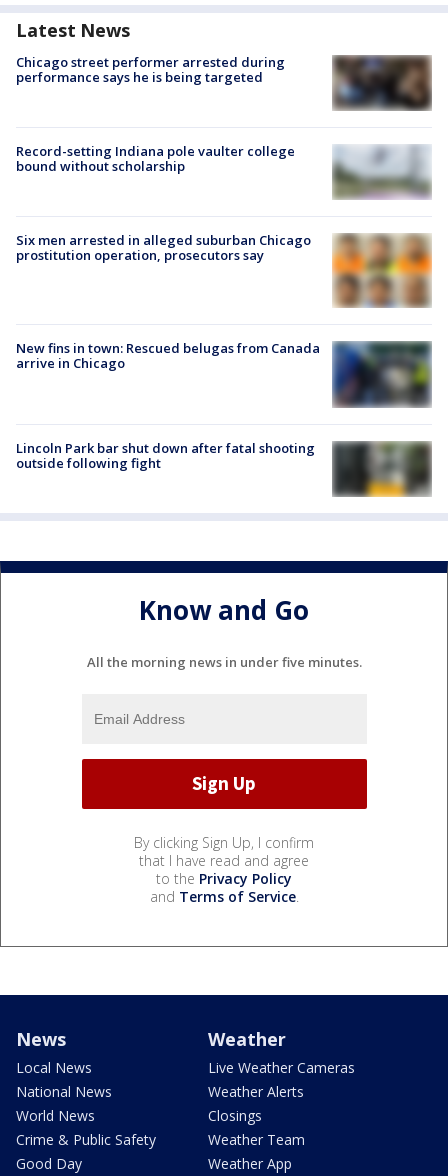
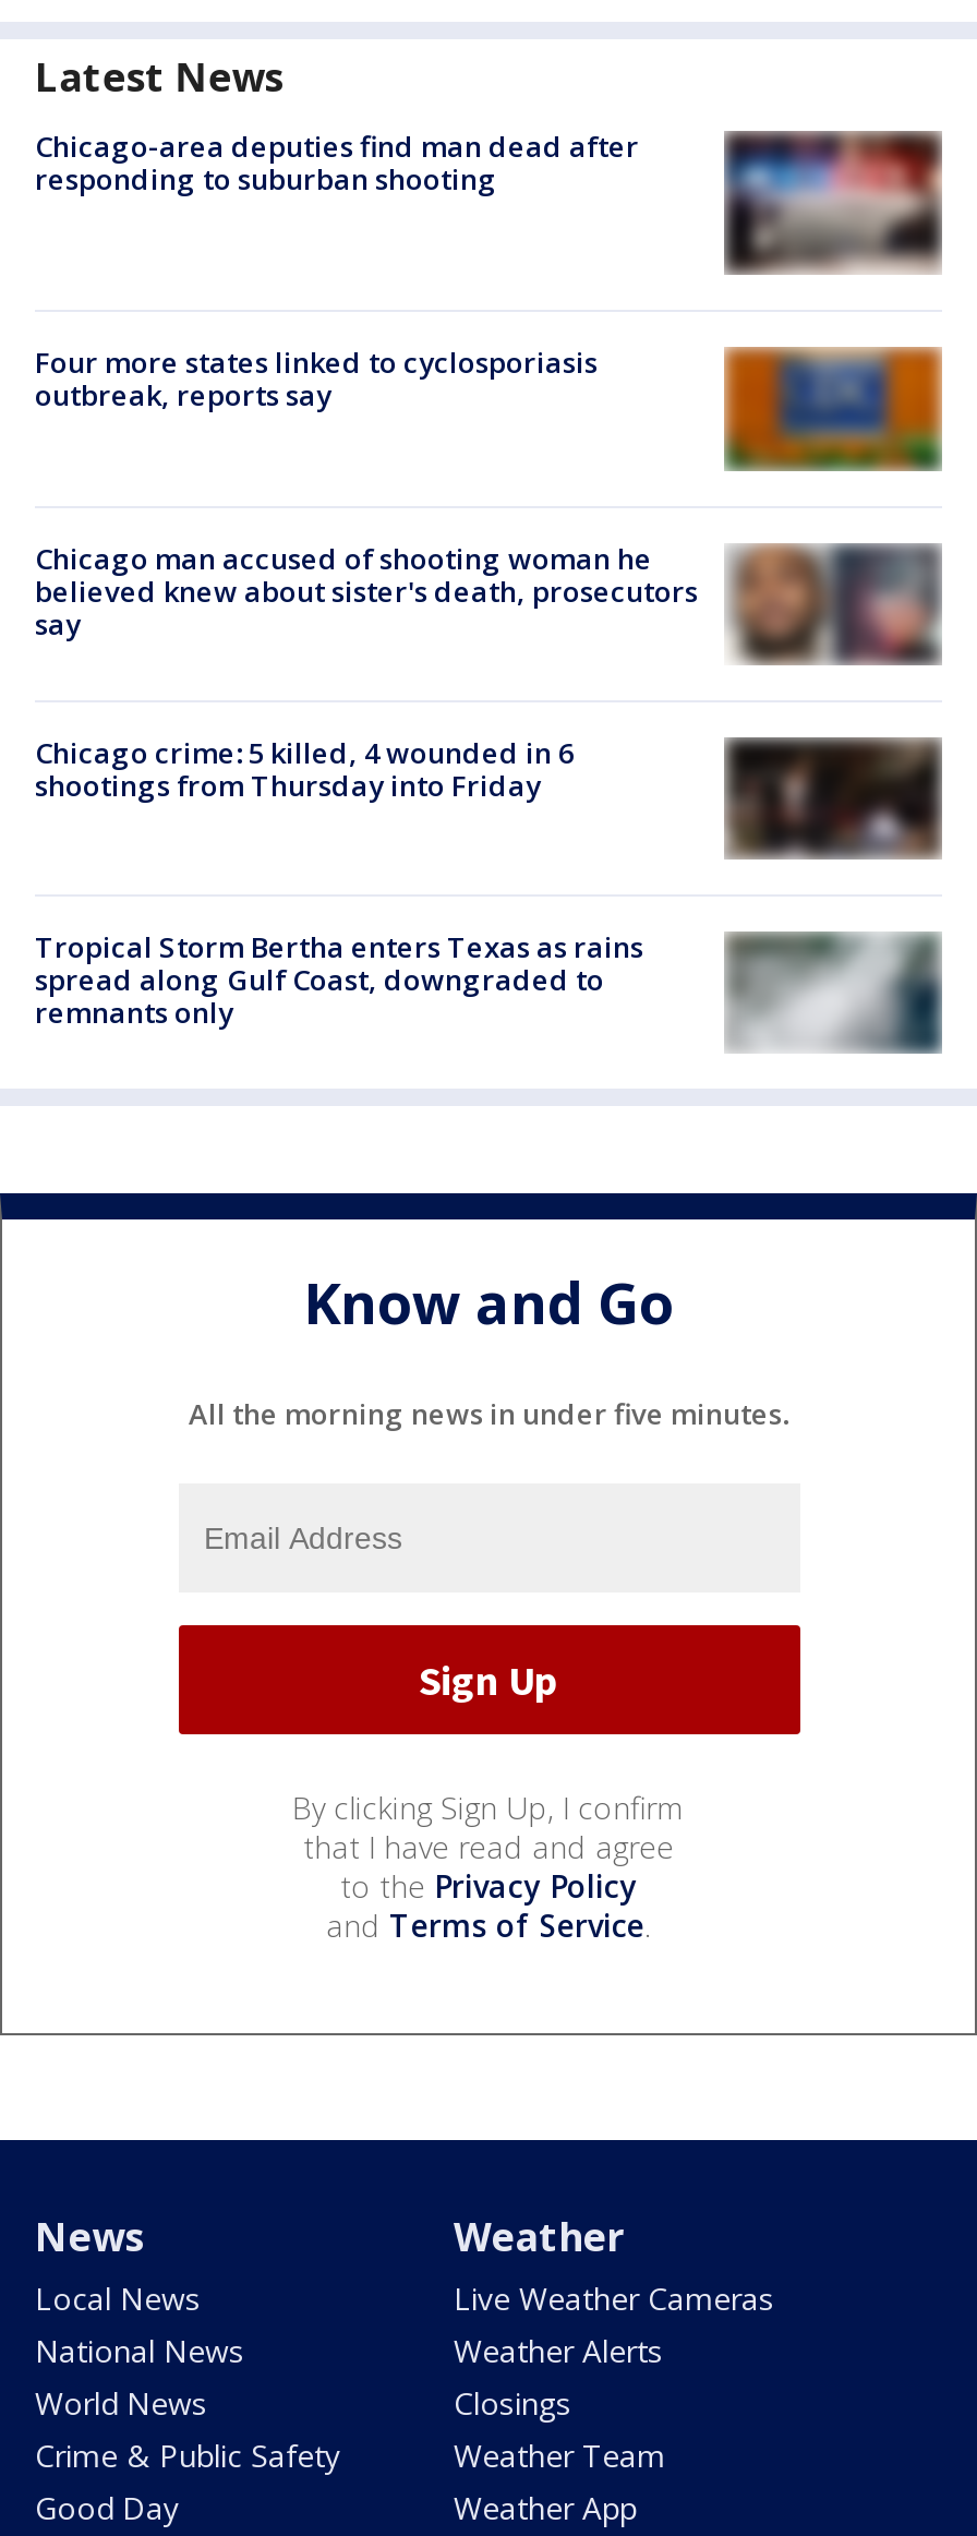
- Chicago street performer arrested during
- performance says he is being targeted
+ Chicago-area deputies find man dead after
+ responding to suburban shooting

- [image]
+ [image]

- Record-setting Indiana pole vaulter college
- bound without scholarship
+ Four more states linked to cyclosporiasis
+ outbreak, reports say

- [image]
+ [image]

- [image]
- Six men arrested in alleged suburban Chicago
- prostitution operation, prosecutors say
+ [image]
+ Chicago man accused of shooting woman he
+ believed knew about sister's death, prosecutors
+ say

- New fins in town: Rescued belugas from Canada
- arrive in Chicago
+ Chicago crime: 5 killed, 4 wounded in 6
+ shootings from Thursday into Friday

- [image]
+ [image]

- [image]
- Lincoln Park bar shut down after fatal shooting
- outside following fight
+ [image]
+ Tropical Storm Bertha enters Texas as rains
+ spread along Gulf Coast, downgraded to
+ remnants only
